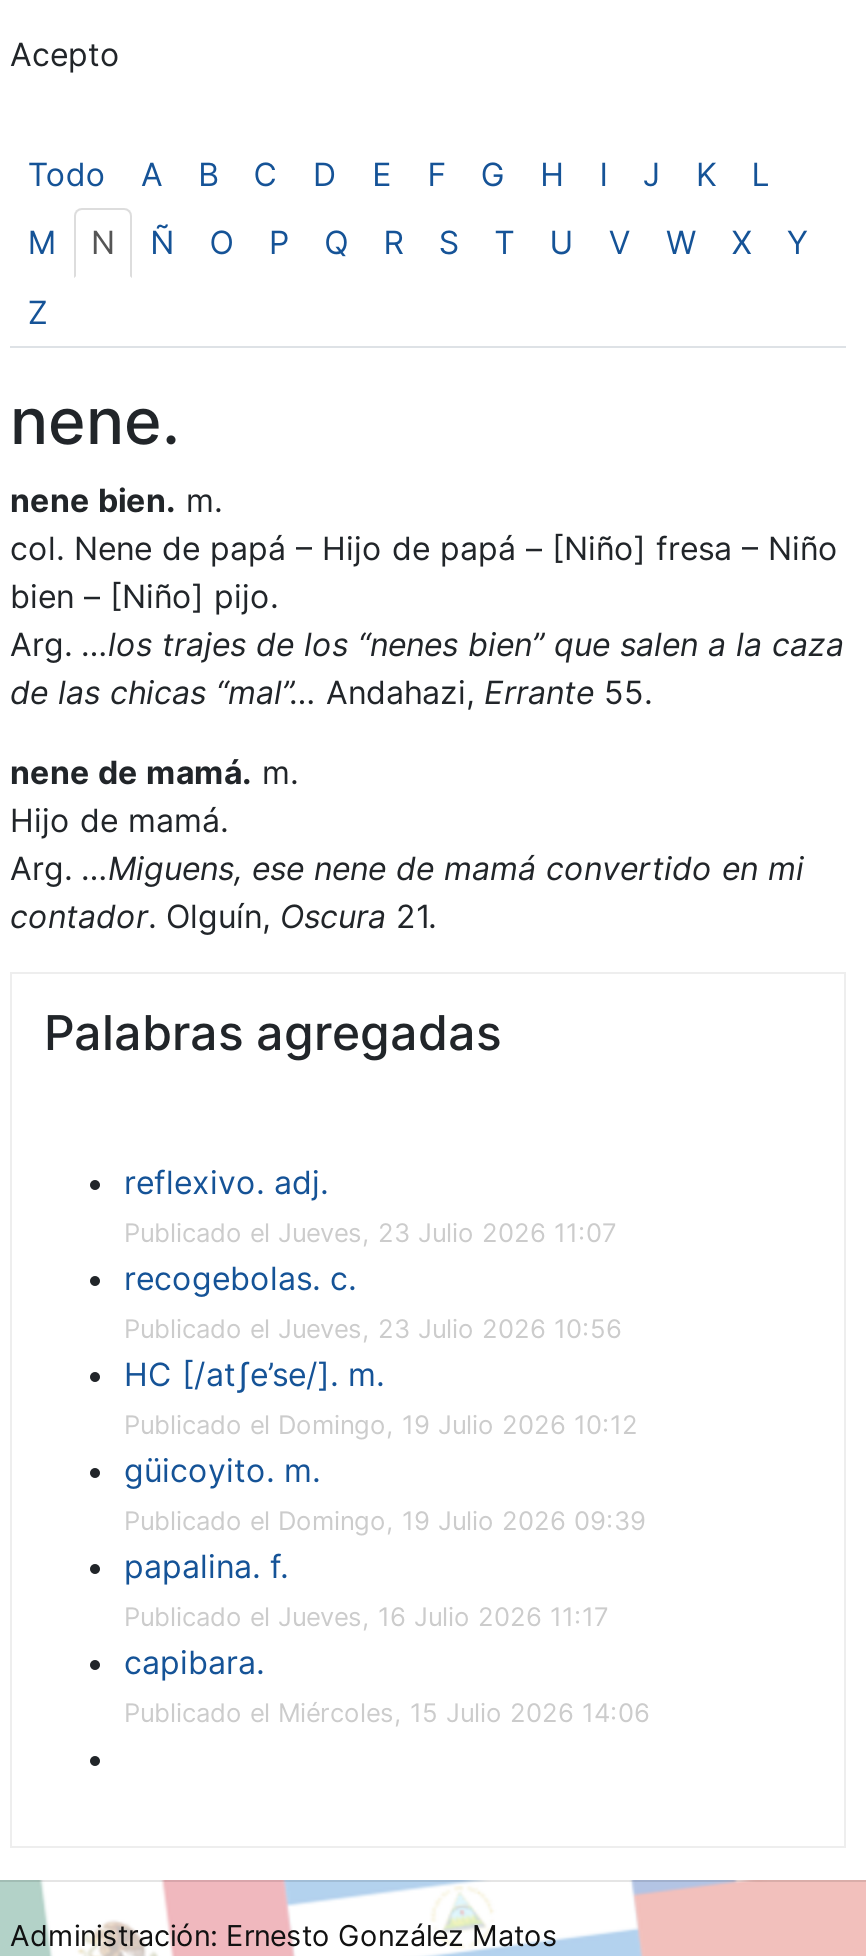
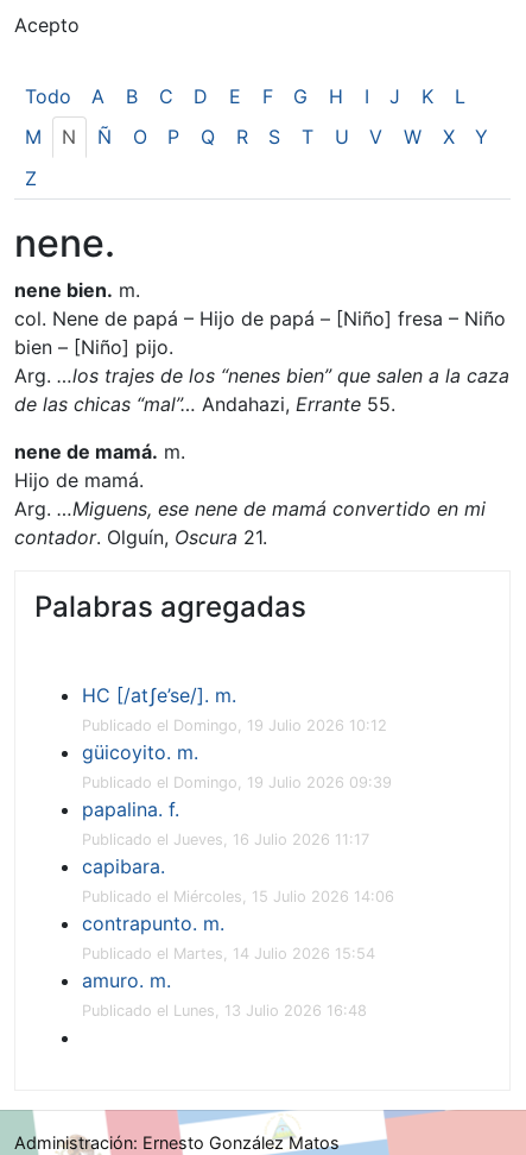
- reflexivo. adj.
- Publicado el Jueves, 23 Julio 2026 11:07
- recogebolas. c.
- Publicado el Jueves, 23 Julio 2026 10:56

moved up: HC [/atʃe’se/]. m. | Publicado el Domingo, 19 Julio 2026 10:12 | güicoyito. m. | Publicado el Domingo, 19 Julio 2026 09:39 | papalina. f. | Publicado el Jueves, 16 Julio 2026 11:17 | capibara. | Publicado el Miércoles, 15 Julio 2026 14:06

+ contrapunto. m.
+ Publicado el Martes, 14 Julio 2026 15:54
+ amuro. m.
+ Publicado el Lunes, 13 Julio 2026 16:48
